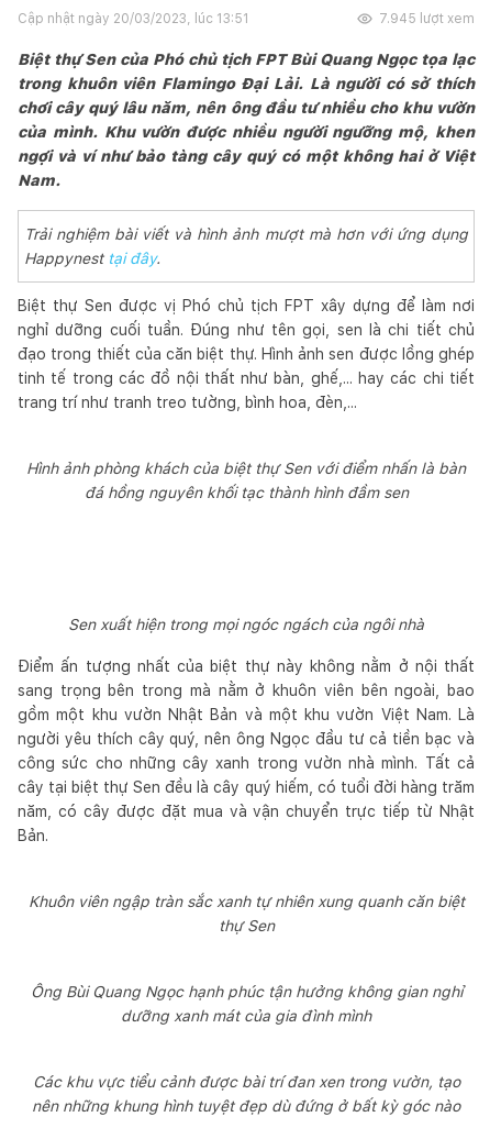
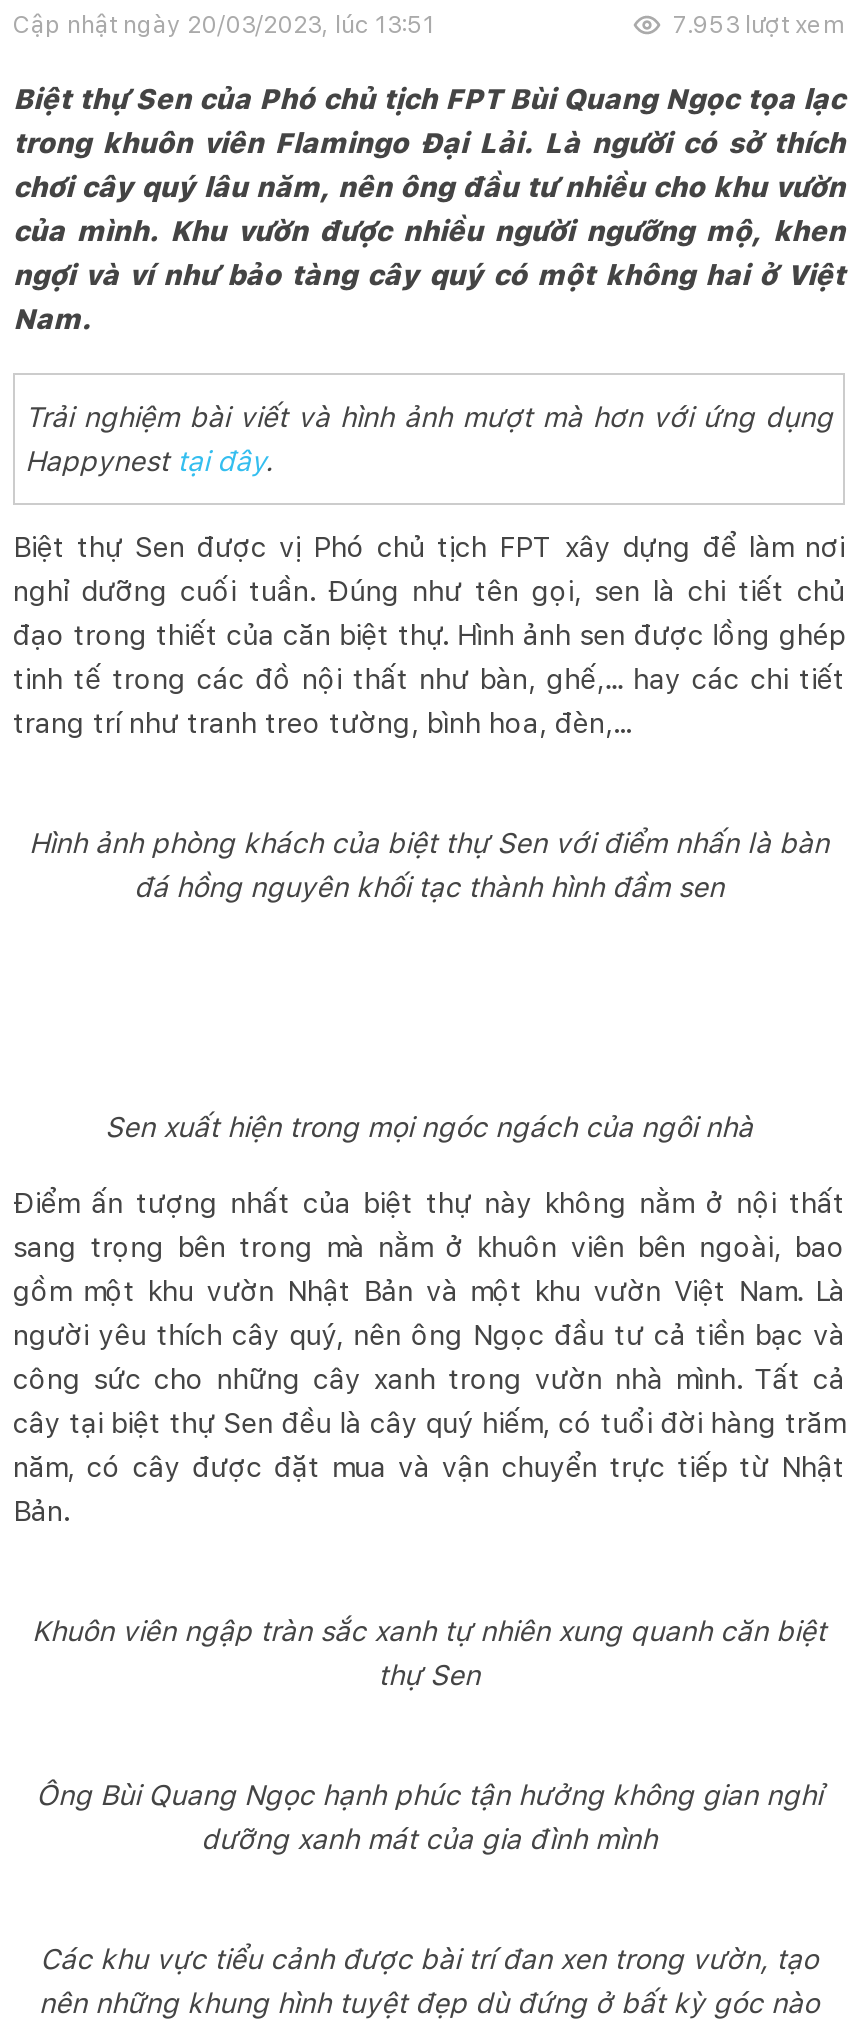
- 7.945 lượt xem
+ 7.953 lượt xem
